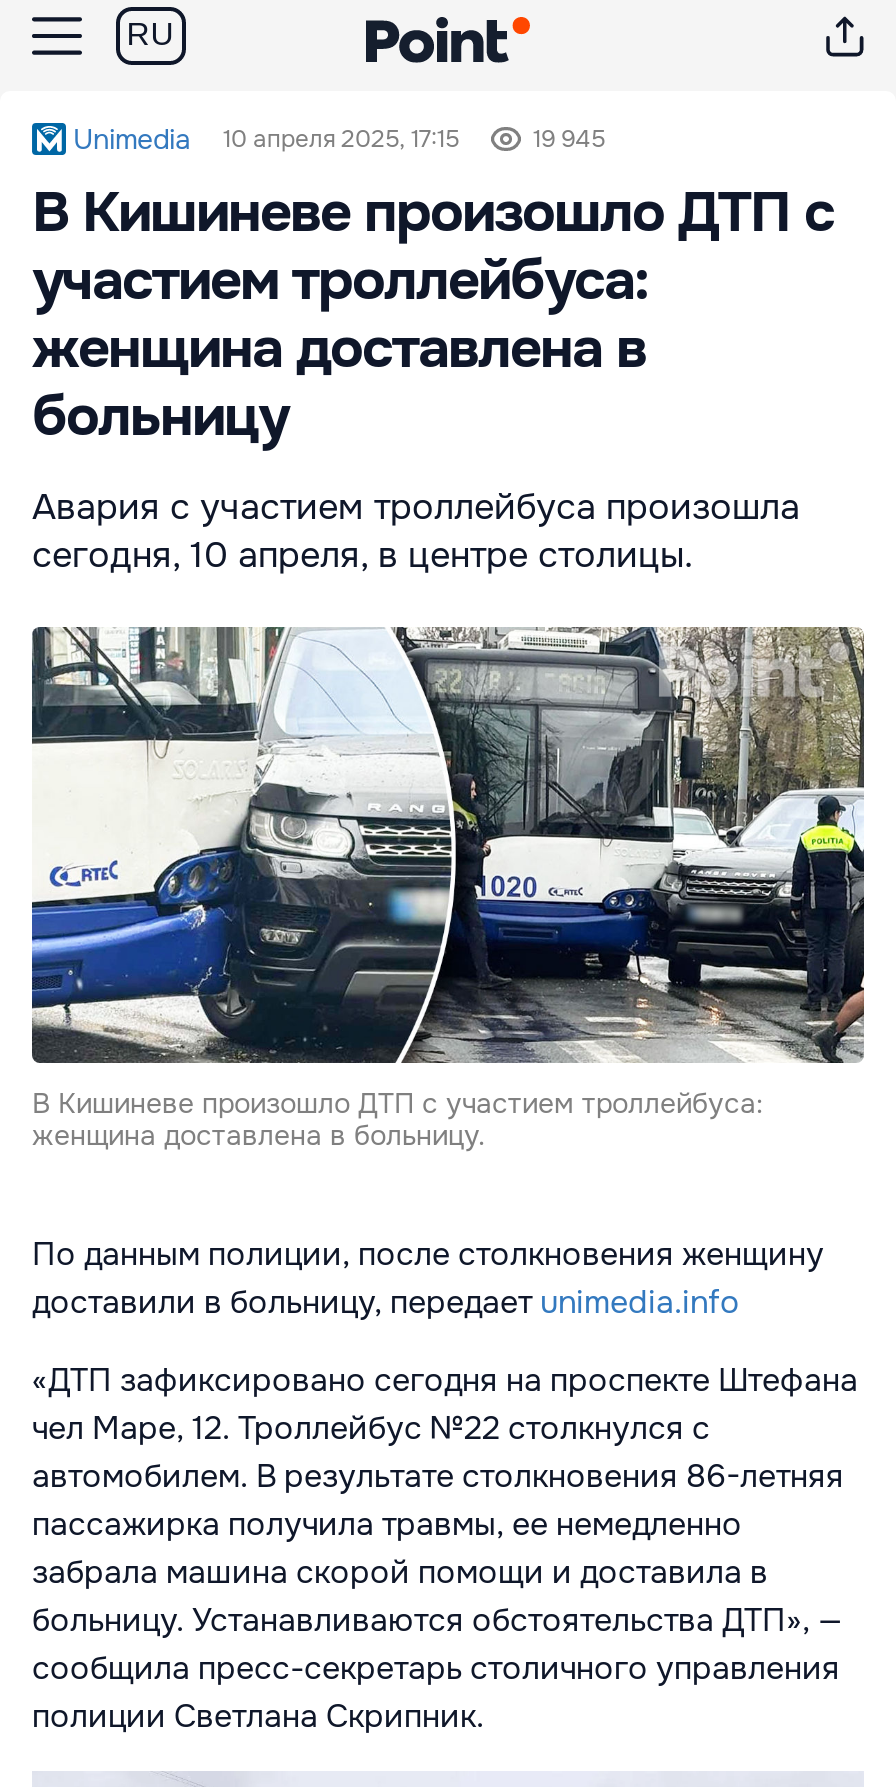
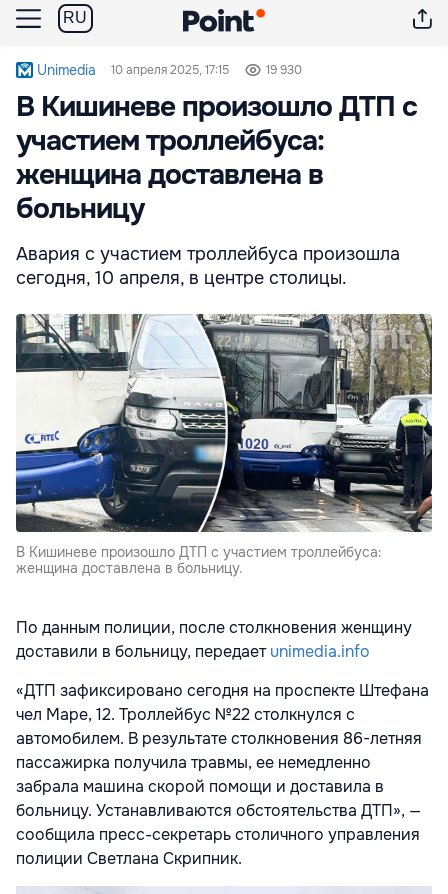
- 19 945
+ 19 930
